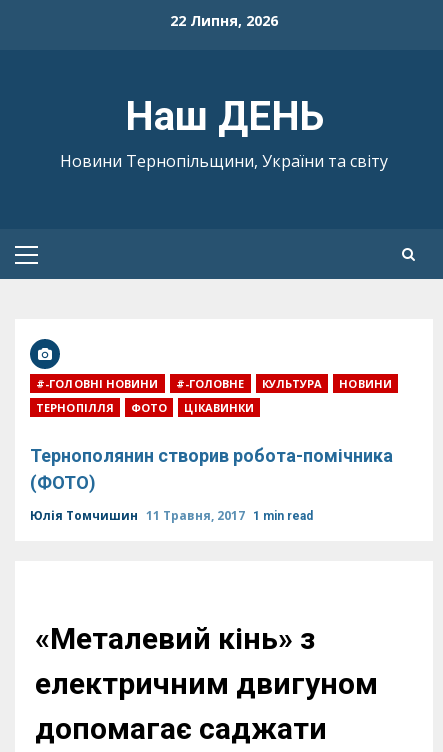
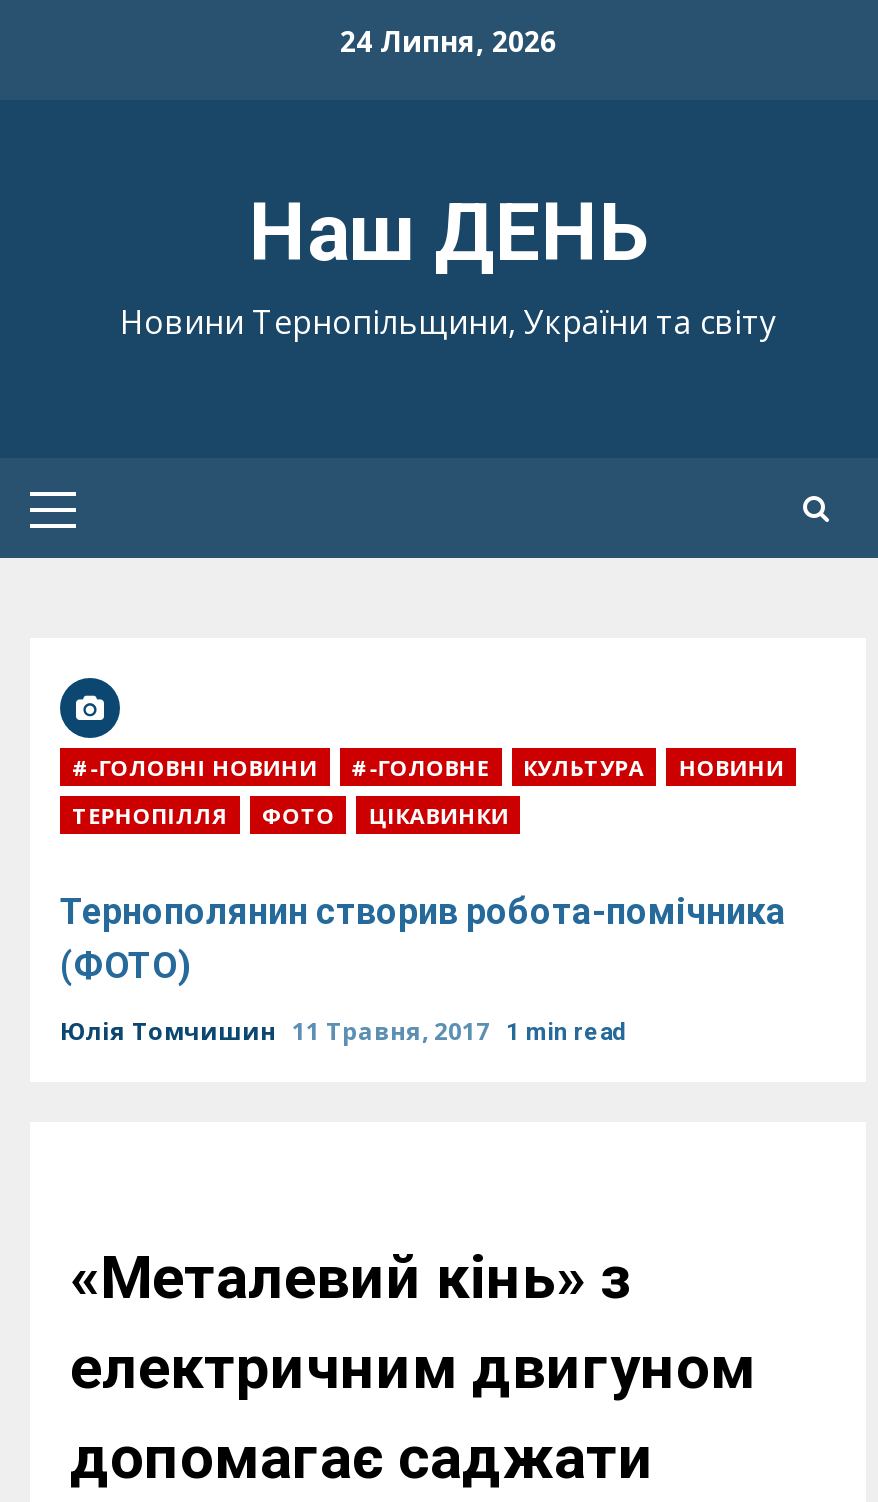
- 22 Липня, 2026
+ 24 Липня, 2026
